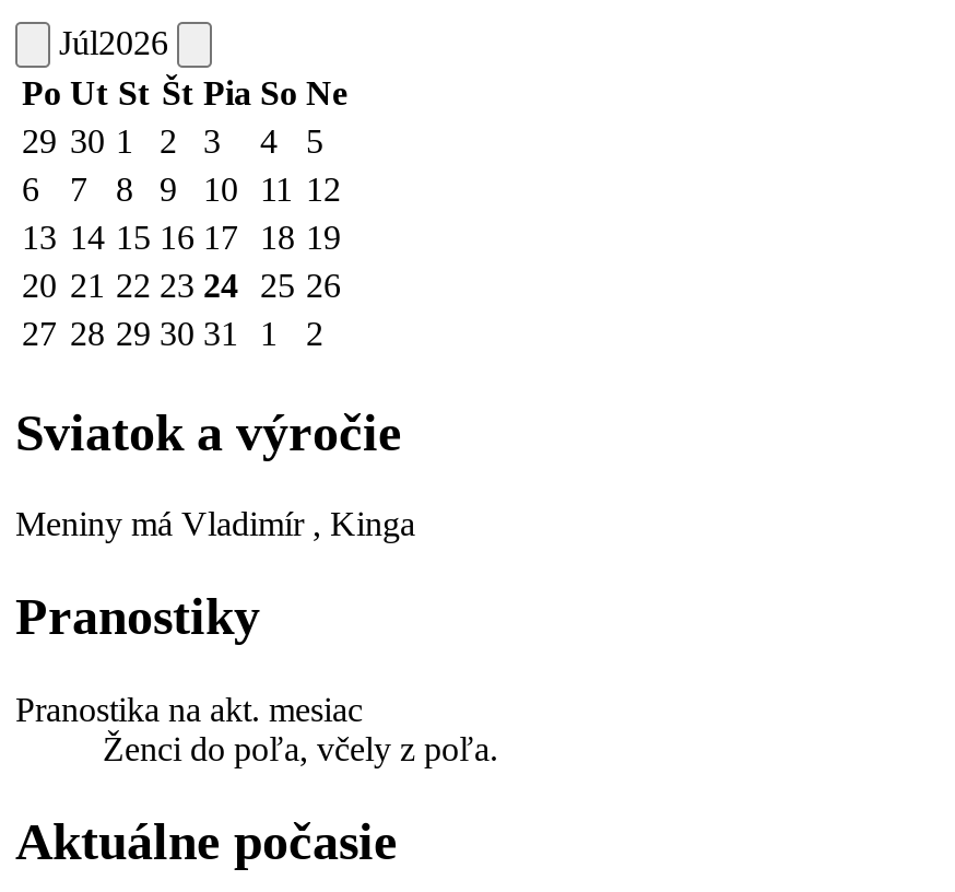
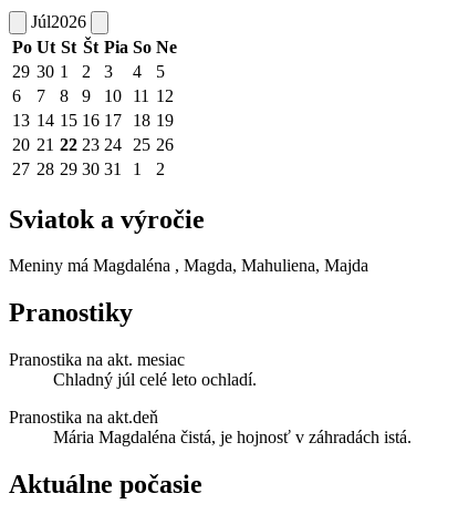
- Meniny má Vladimír , Kinga
+ Meniny má Magdaléna , Magda, Mahuliena, Majda

- Ženci do poľa, včely z poľa.
+ Chladný júl celé leto ochladí.
+ Pranostika na akt.deň
+ Mária Magdaléna čistá, je hojnosť v záhradách istá.
